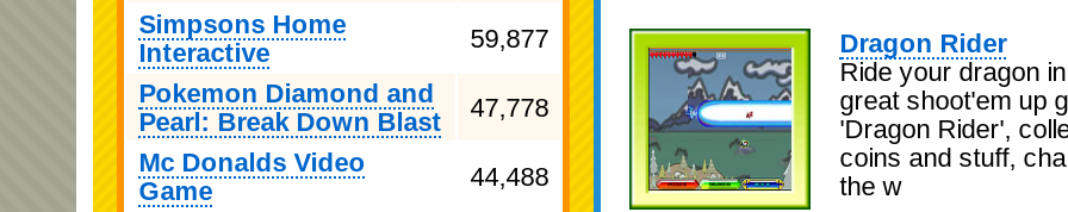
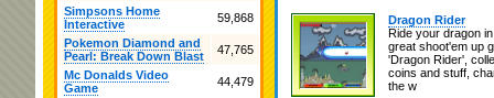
- 59,877
+ 59,868

- Pokemon Diamond and Pearl: Break Down Blast 47,778
+ Pokemon Diamond and Pearl: Break Down Blast 47,765

- 44,488
+ 44,479
